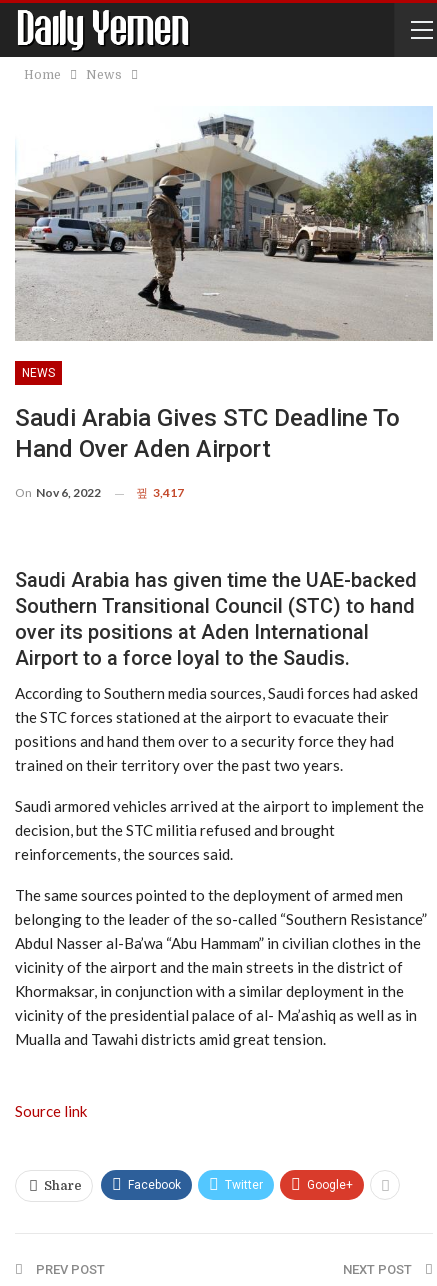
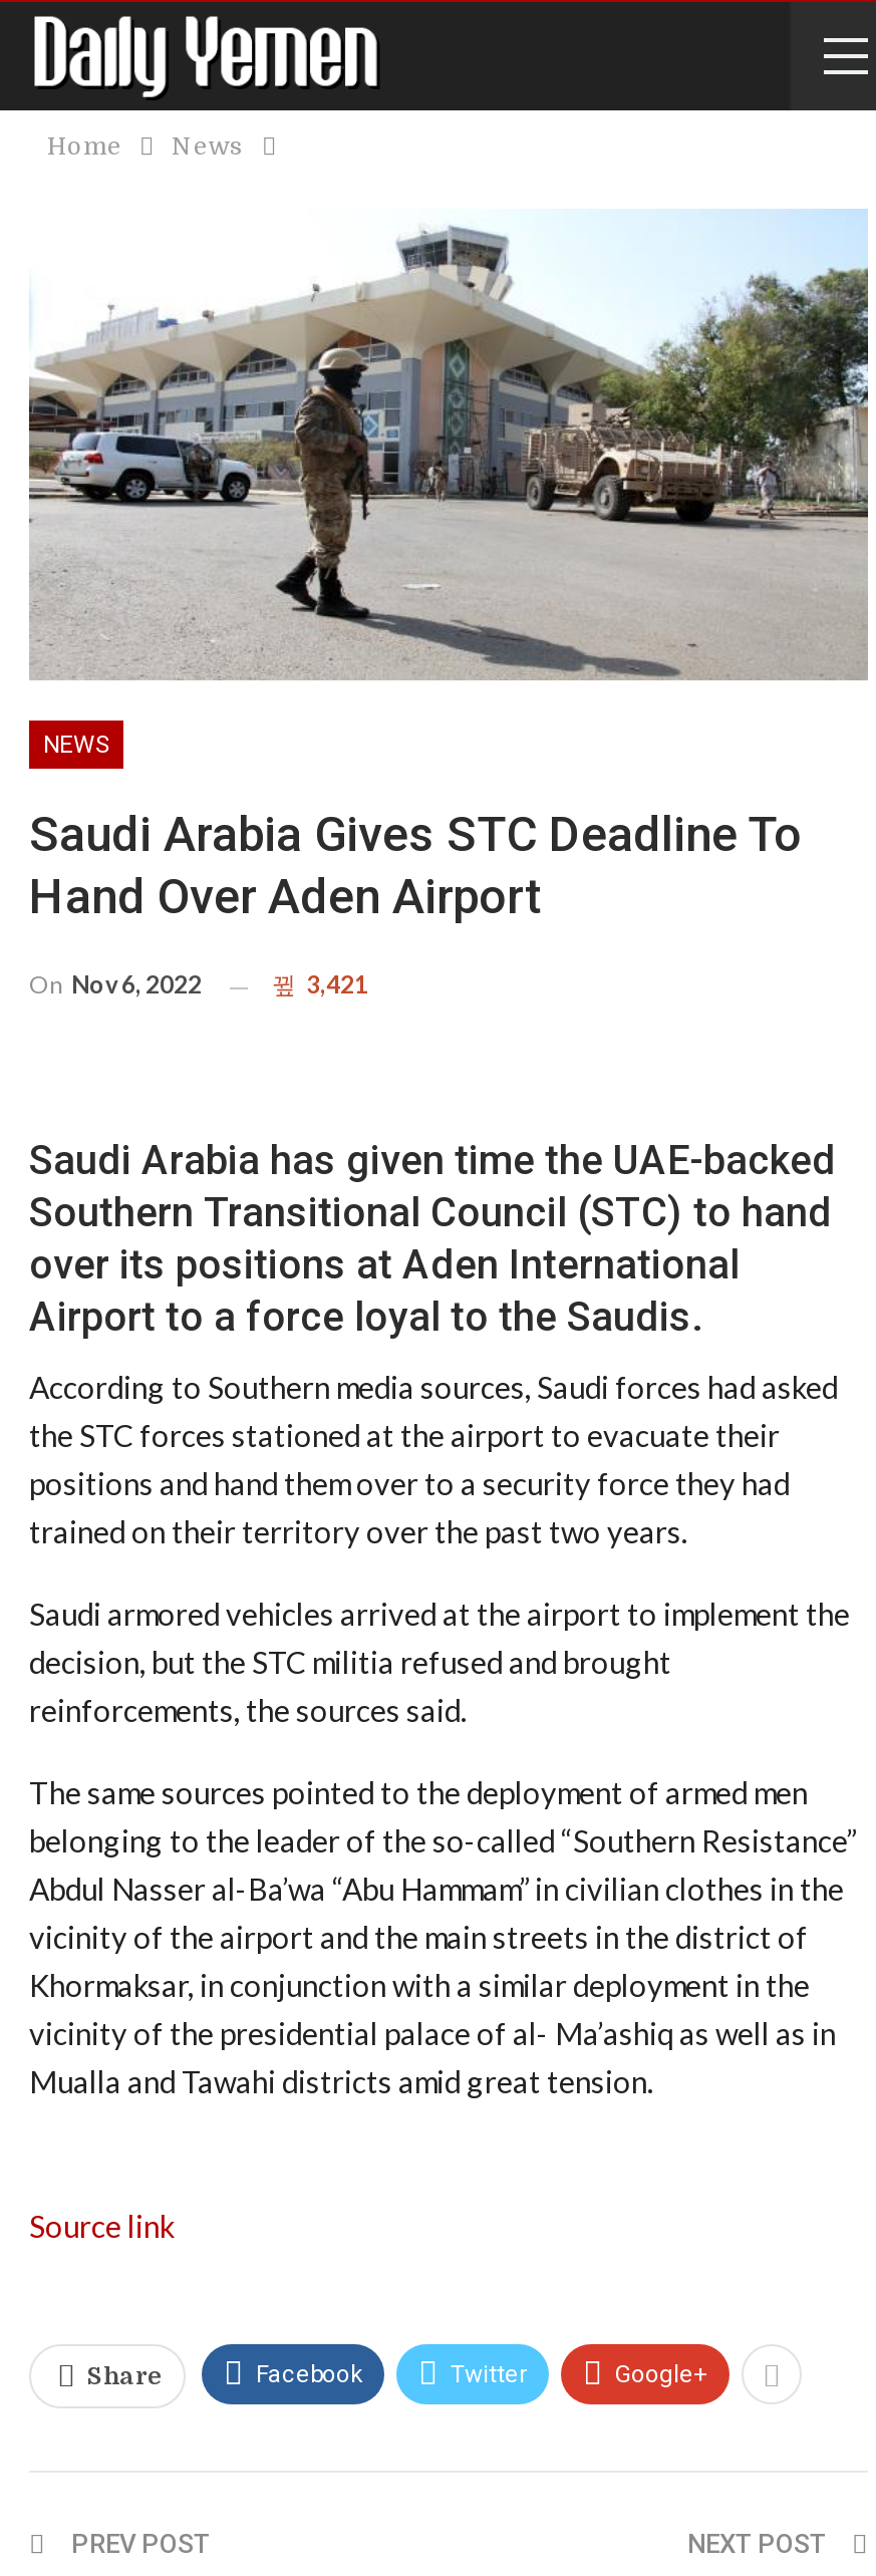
- 3,417
+ 3,421
